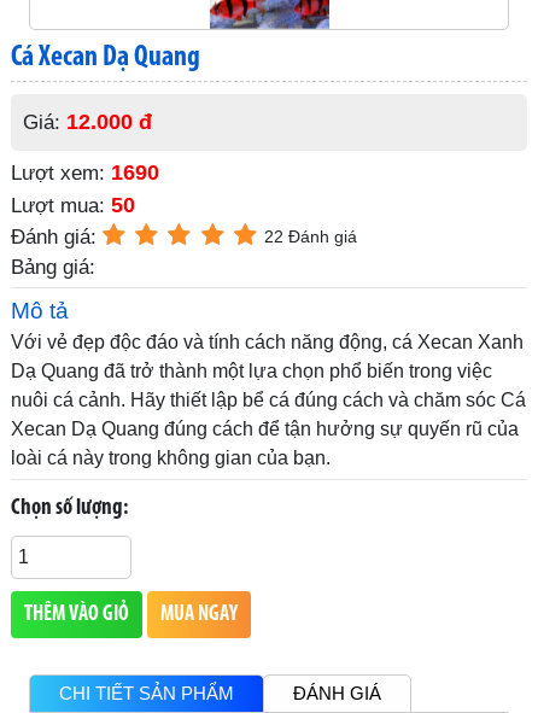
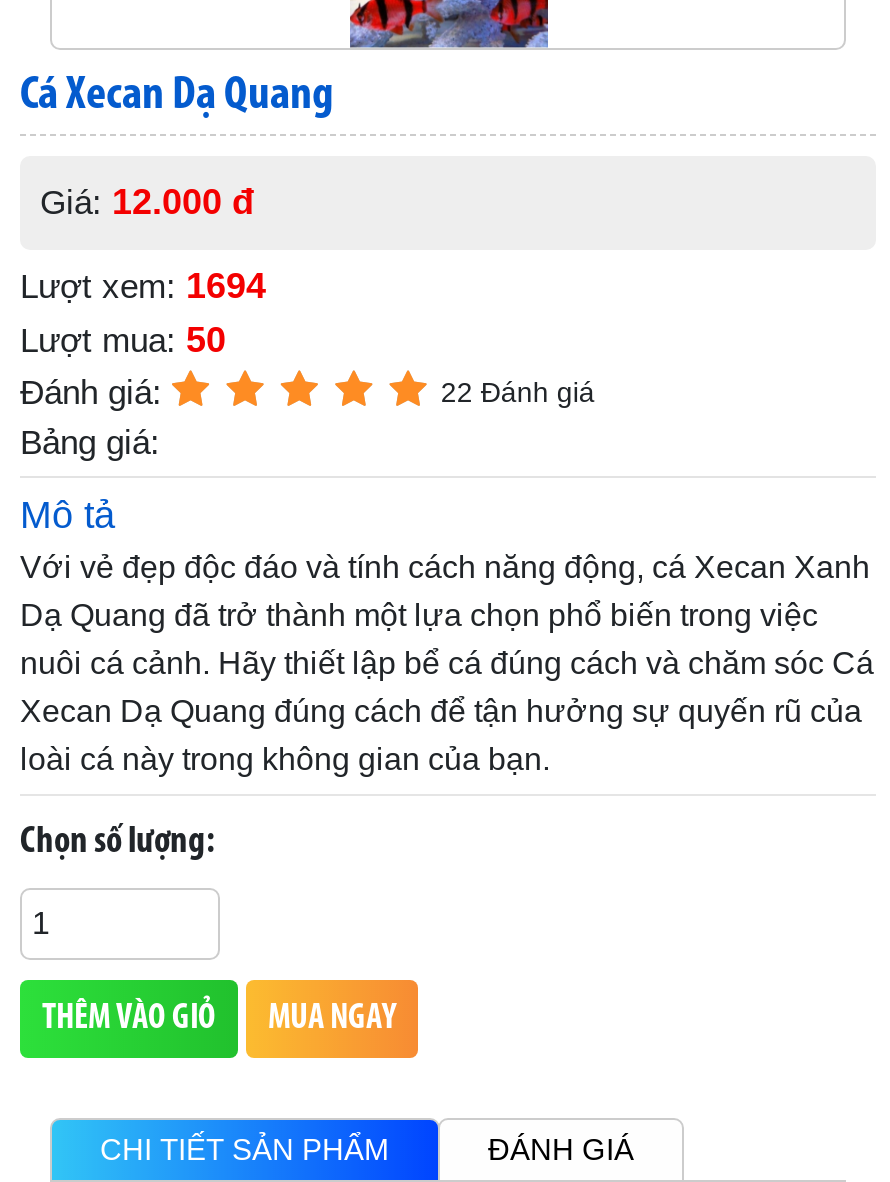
- Lượt xem: 1690
+ Lượt xem: 1694
